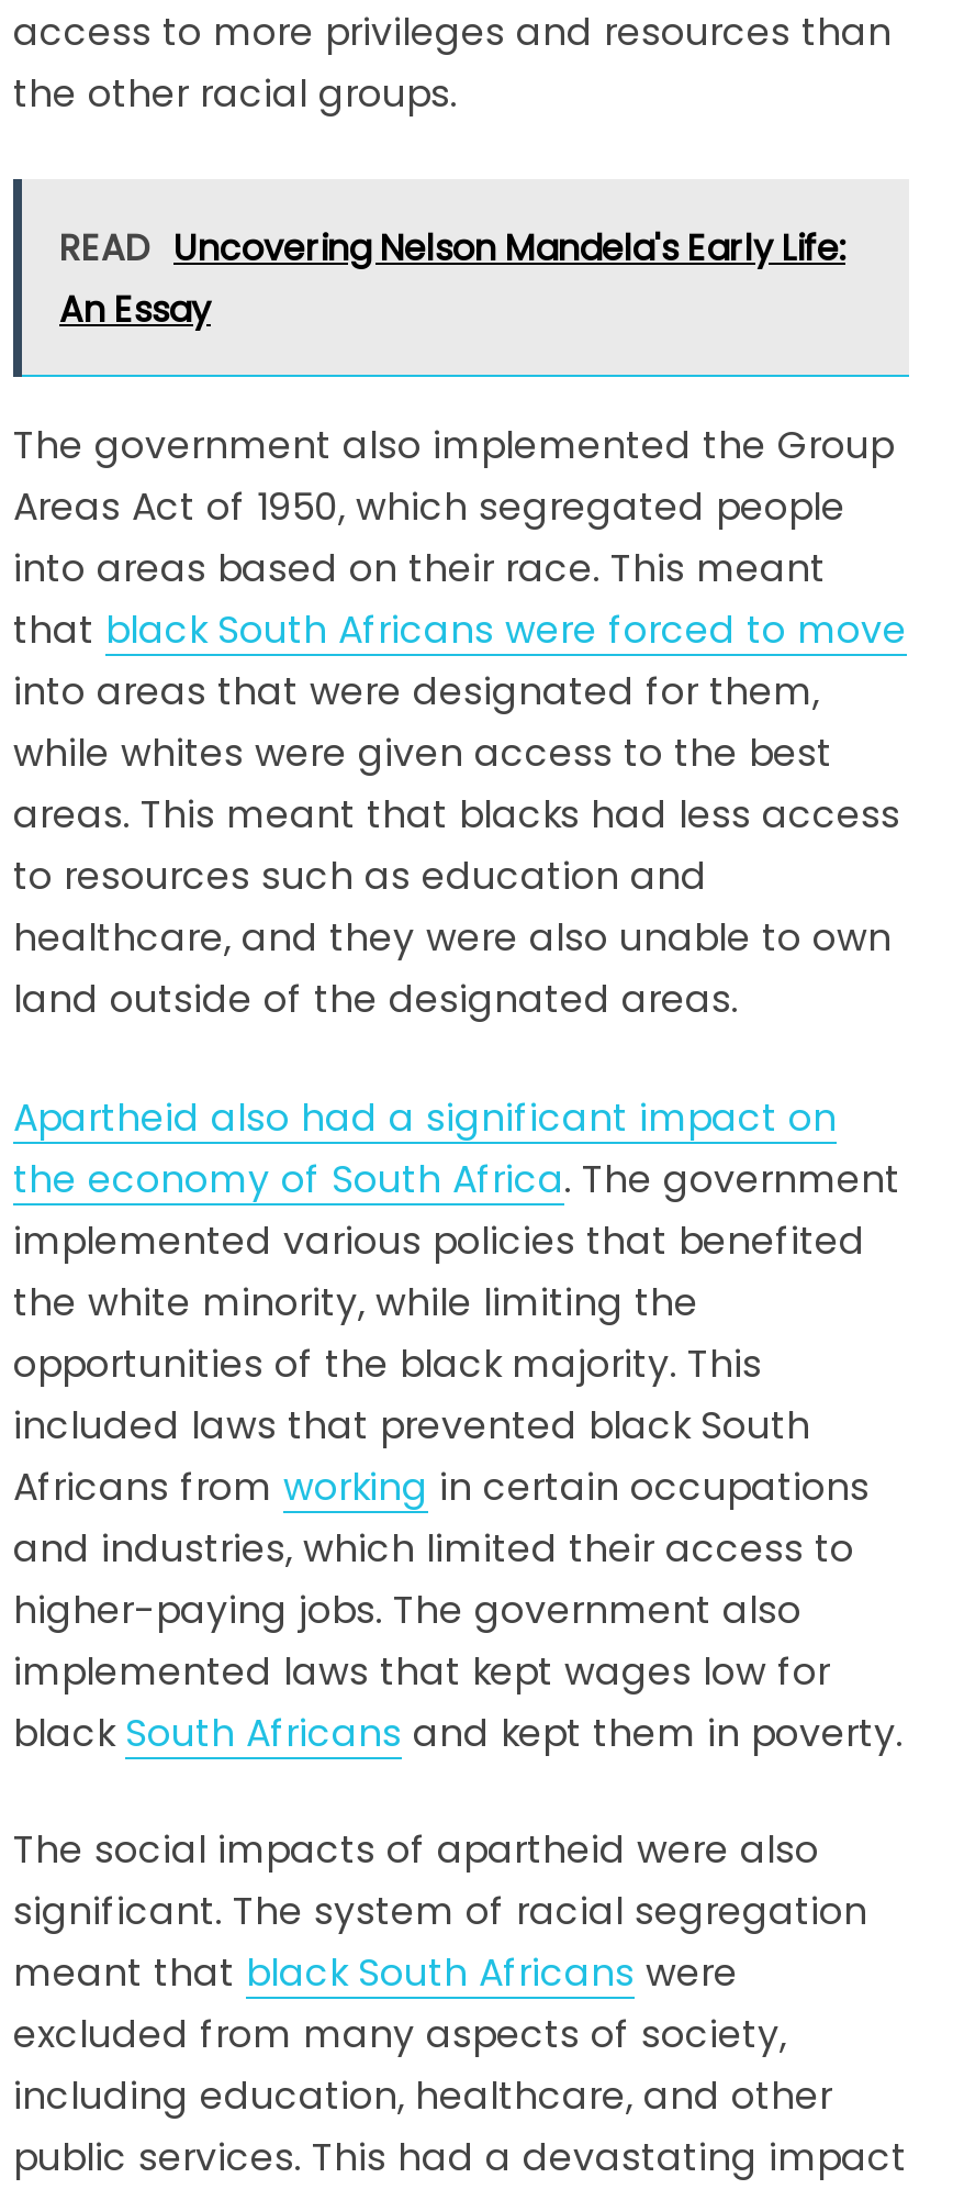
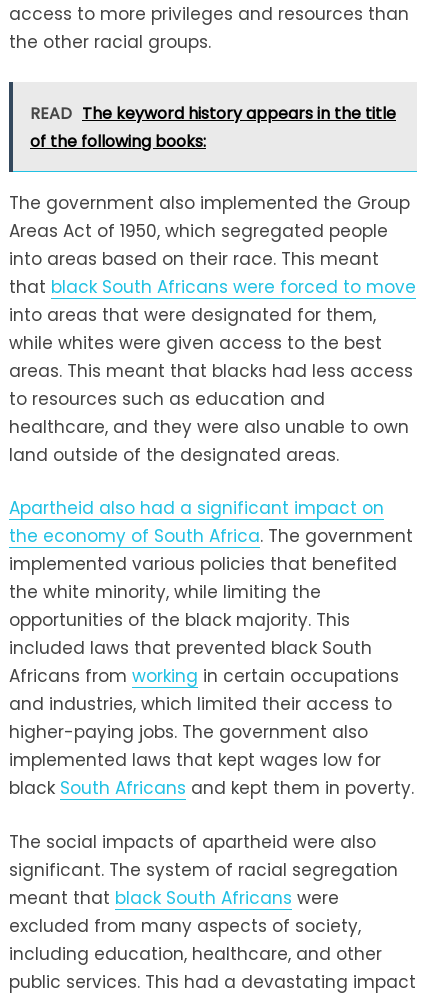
- READ Uncovering Nelson Mandela's Early Life:
- An Essay
+ READ The keyword history appears in the title
+ of the following books:
